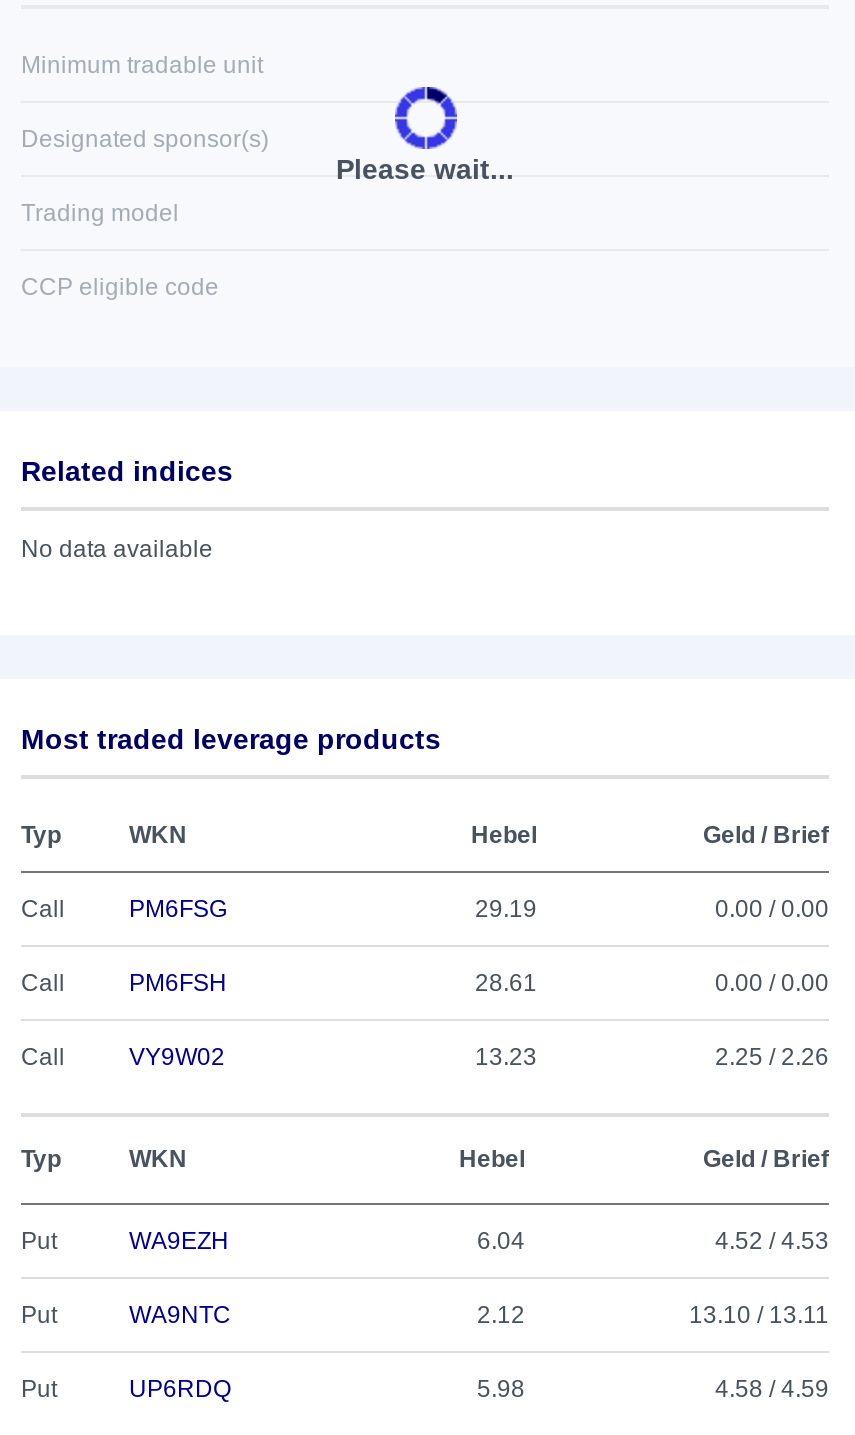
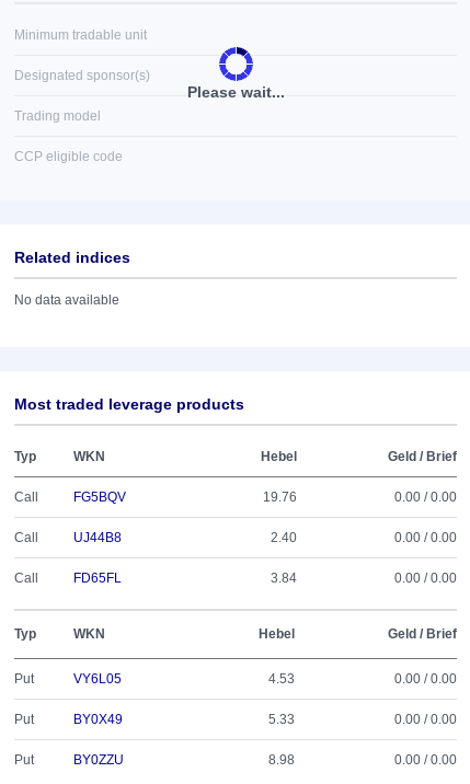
- PM6FSG
- 29.19
+ FG5BQV
+ 19.76

- PM6FSH
- 28.61
+ UJ44B8
+ 2.40

- VY9W02
- 13.23
- 2.25 / 2.26
+ FD65FL
+ 3.84
+ 0.00 / 0.00

- WA9EZH
- 6.04
- 4.52 / 4.53
+ VY6L05
+ 4.53
+ 0.00 / 0.00

- WA9NTC
- 2.12
- 13.10 / 13.11
+ BY0X49
+ 5.33
+ 0.00 / 0.00

- UP6RDQ
- 5.98
- 4.58 / 4.59
+ BY0ZZU
+ 8.98
+ 0.00 / 0.00
